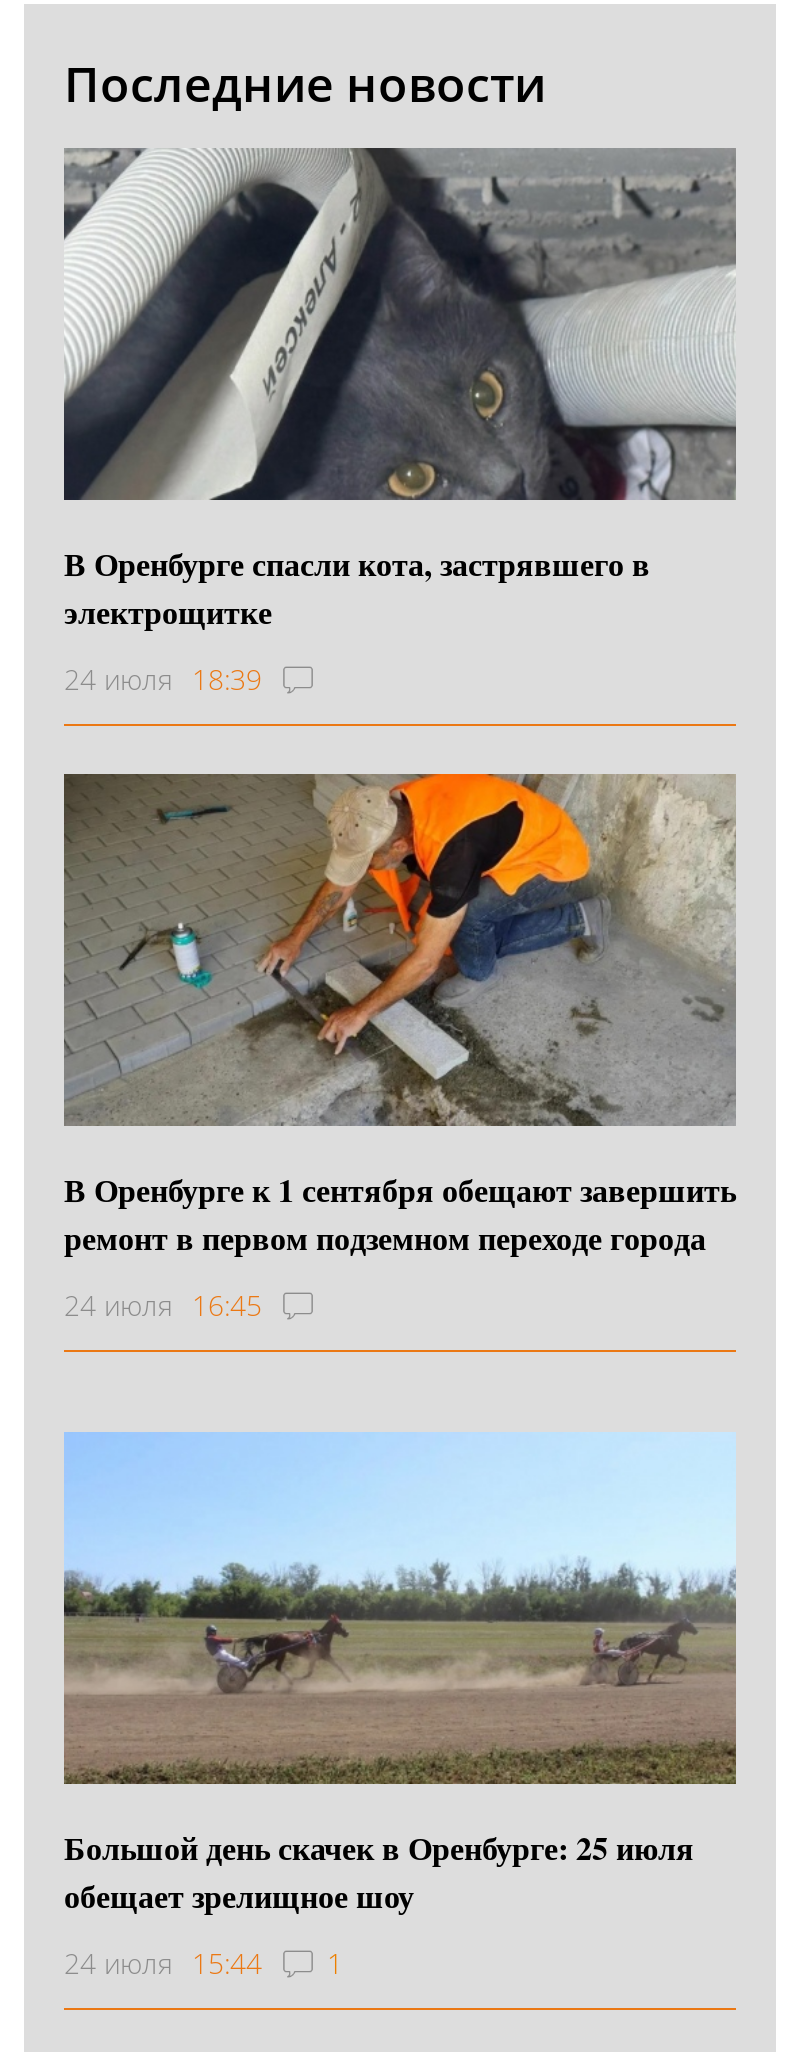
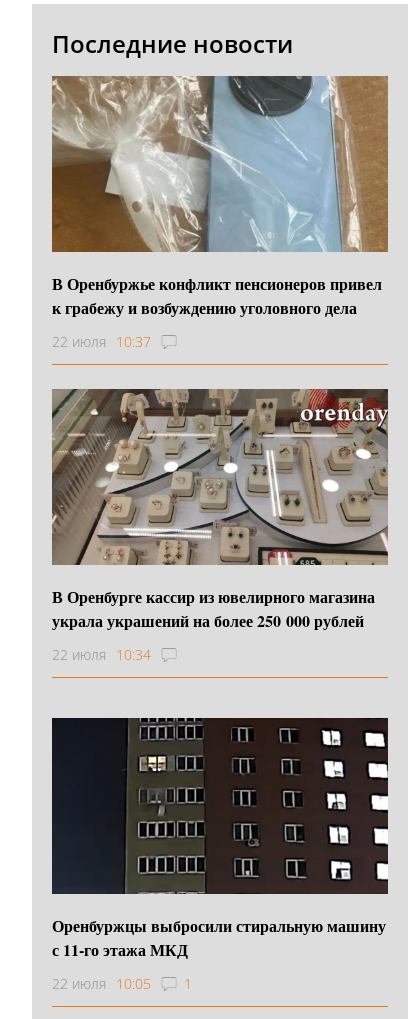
- [image]
- В Оренбурге спасли кота, застрявшего в
- электрощитке
+ [image]
+ В Оренбуржье конфликт пенсионеров привел
+ к грабежу и возбуждению уголовного дела

- 24 июля 18:39
+ 22 июля 10:37

- [image]
- В Оренбурге к 1 сентября обещают завершить
- ремонт в первом подземном переходе города
+ [image]
+ В Оренбурге кассир из ювелирного магазина
+ украла украшений на более 250 000 рублей

- 24 июля 16:45
+ 22 июля 10:34

- [image]
- Большой день скачек в Оренбурге: 25 июля
- обещает зрелищное шоу
+ [image]
+ Оренбуржцы выбросили стиральную машину
+ с 11-го этажа МКД

- 24 июля 15:44 1
+ 22 июля 10:05 1
